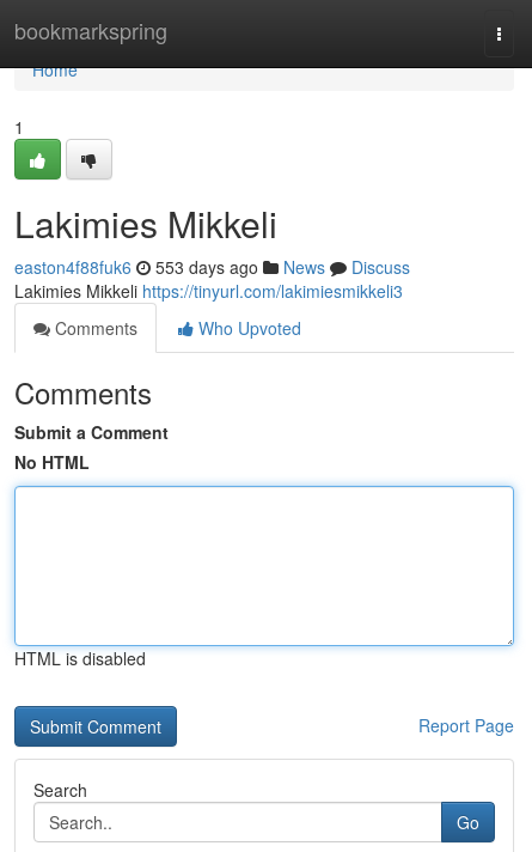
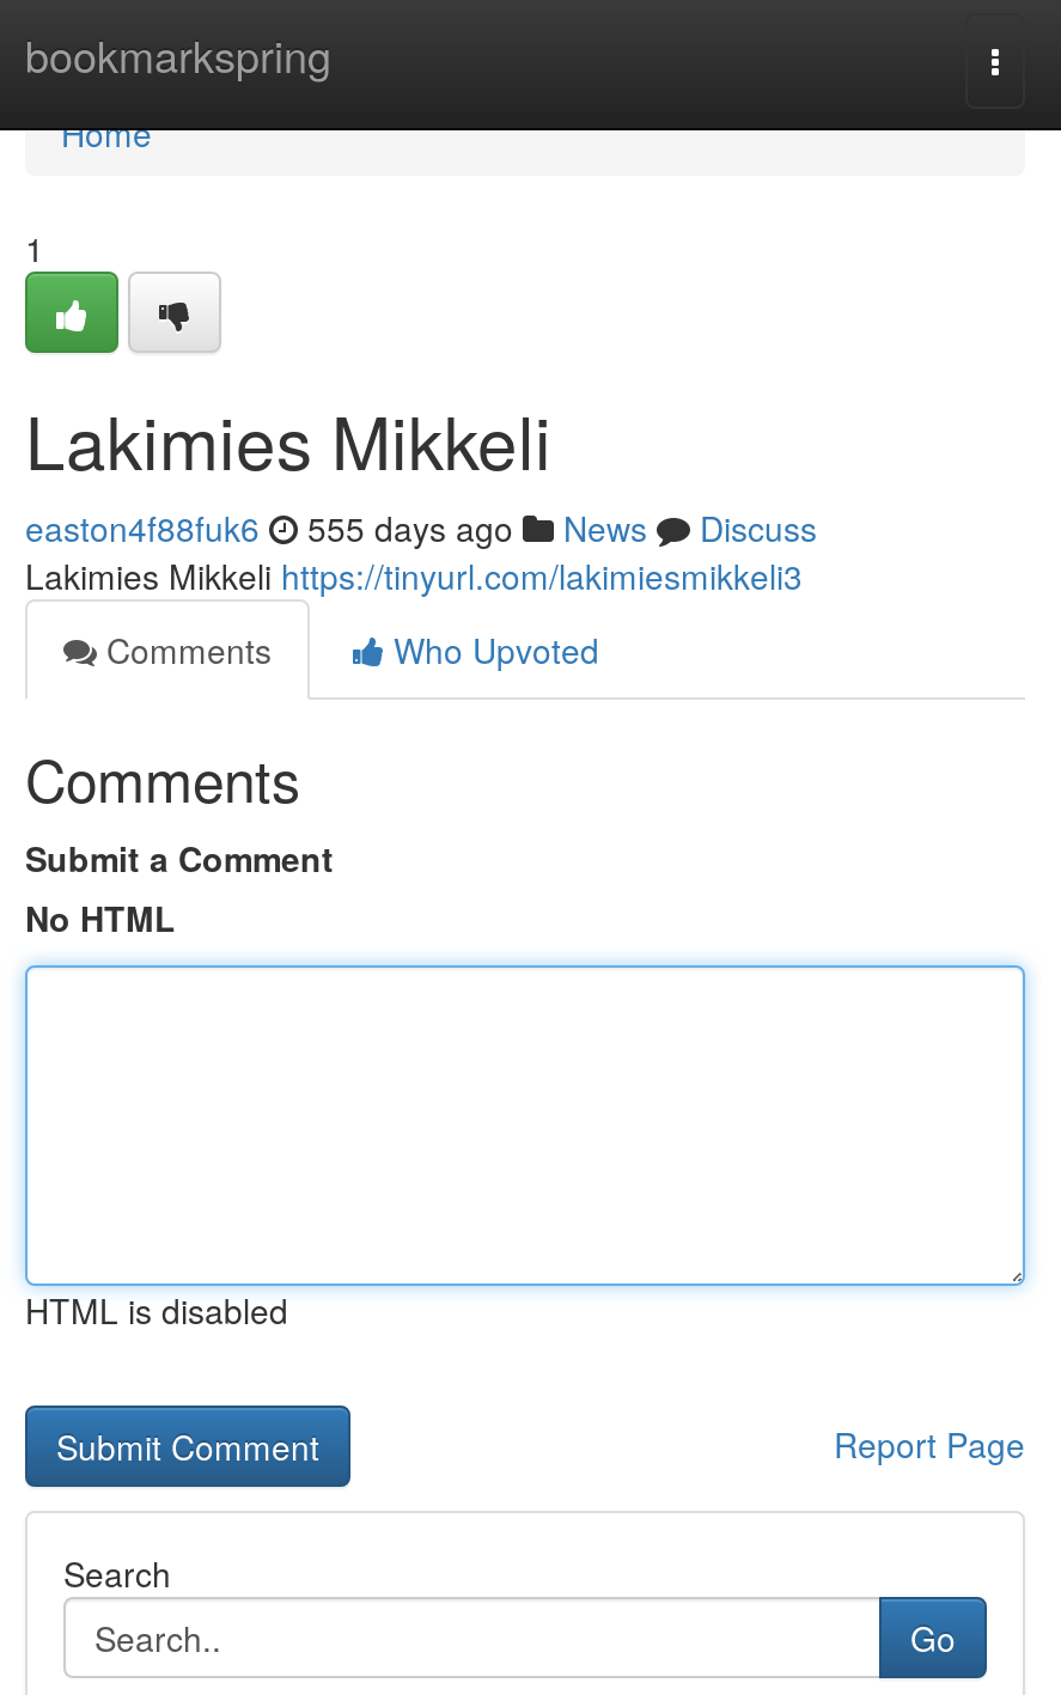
- easton4f88fuk6 553 days ago News Discuss
+ easton4f88fuk6 555 days ago News Discuss
